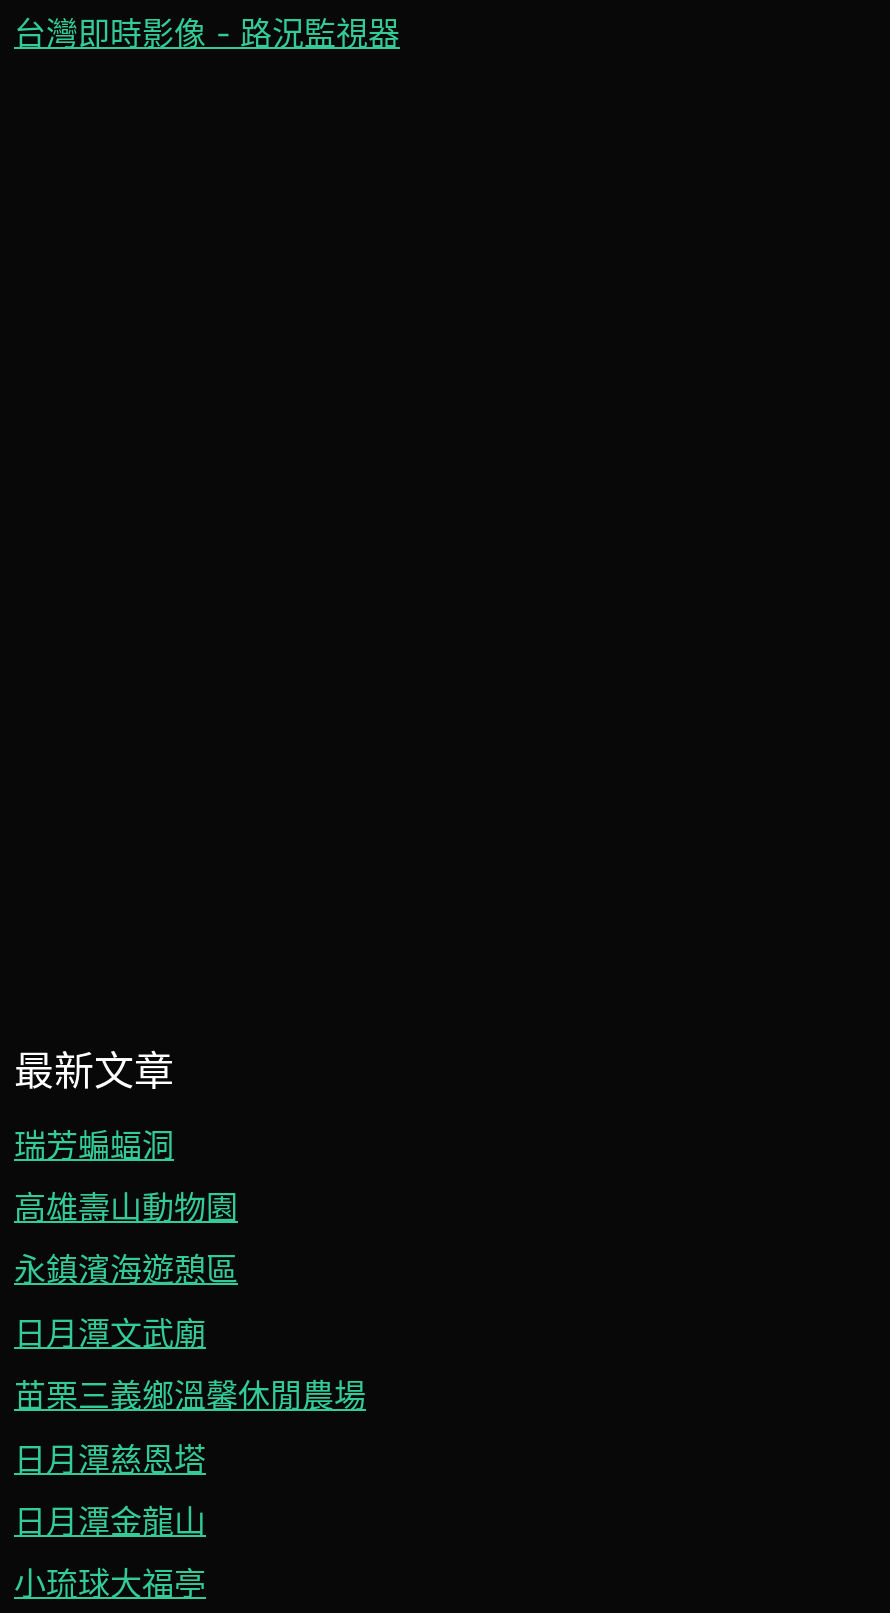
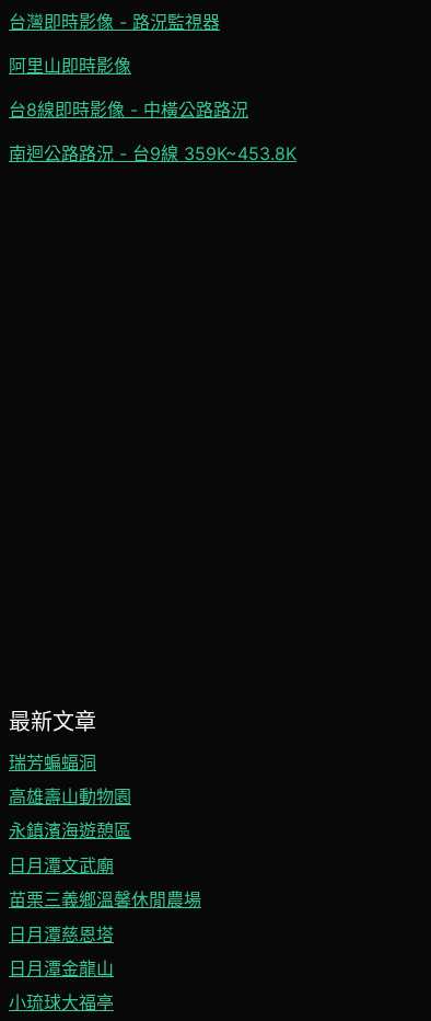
+ 阿里山即時影像
+ 台8線即時影像 - 中橫公路路況
+ 南迴公路路況 - 台9線 359K~453.8K
